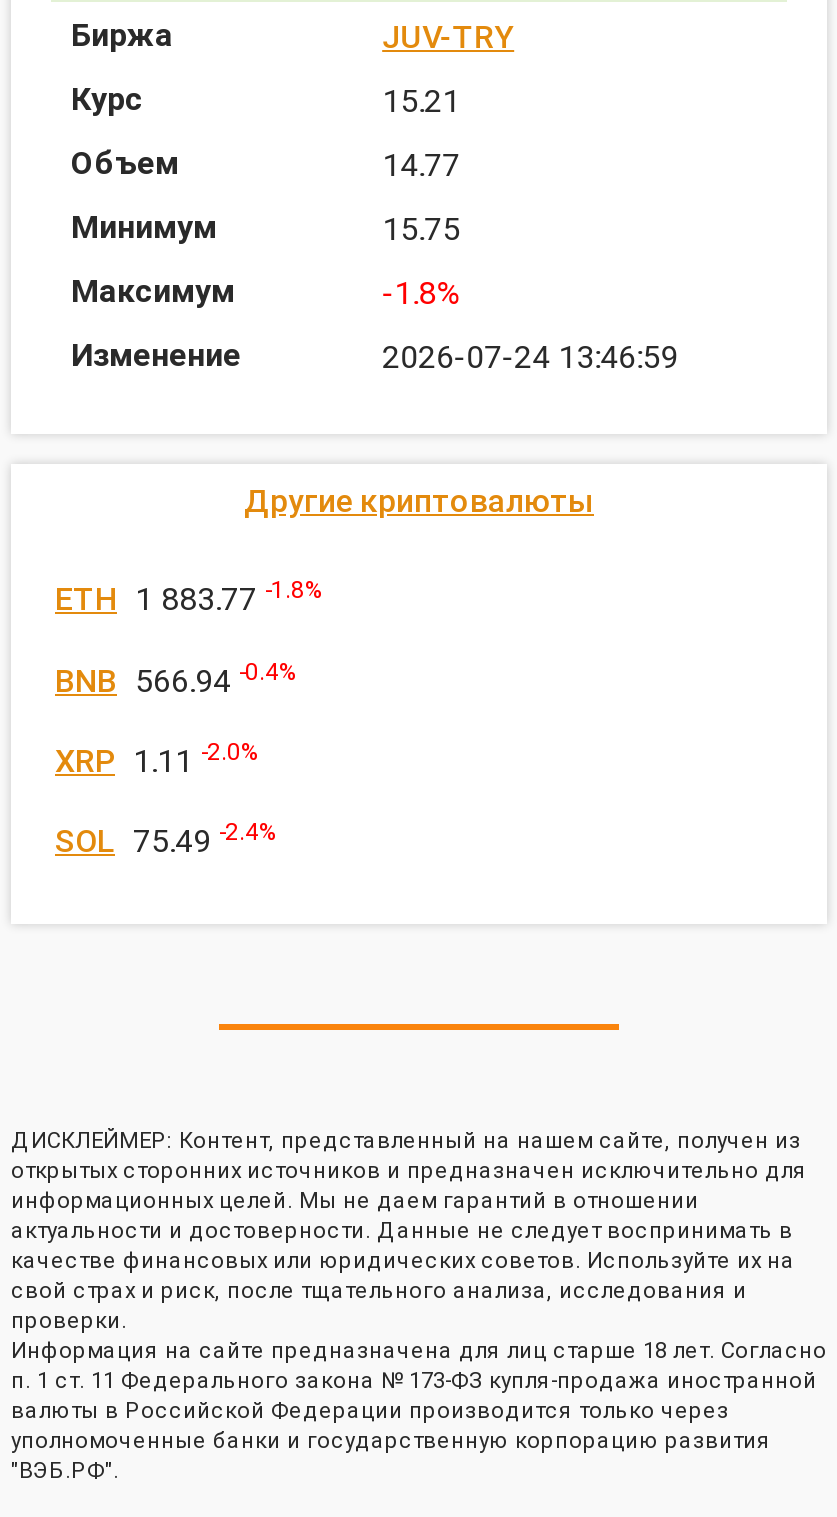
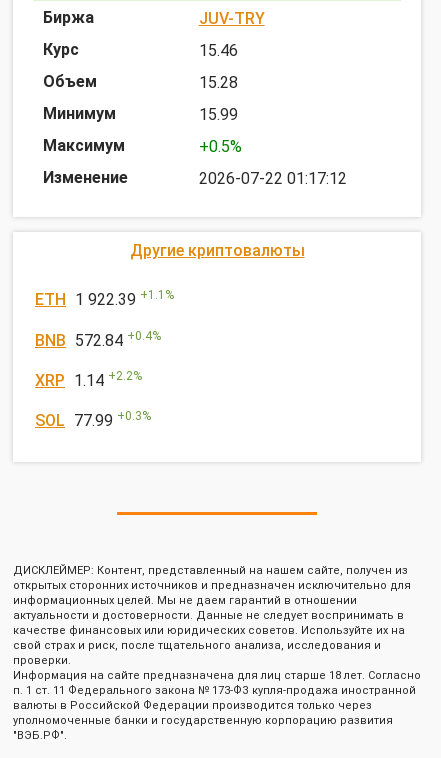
- 15.21
+ 15.46

- 14.77
+ 15.28

- 15.75
+ 15.99

- -1.8%
+ +0.5%

- 2026-07-24 13:46:59
+ 2026-07-22 01:17:12

- ETH 1 883.77 -1.8%
+ ETH 1 922.39 + 1.1%

- BNB 566.94 -0.4%
+ BNB 572.84 +0.4%

- XRP 1.11 -2.0%
+ XRP 1.14 +2.2%

- SOL 75.49 -2.4%
+ SOL 77.99 +0.3%
